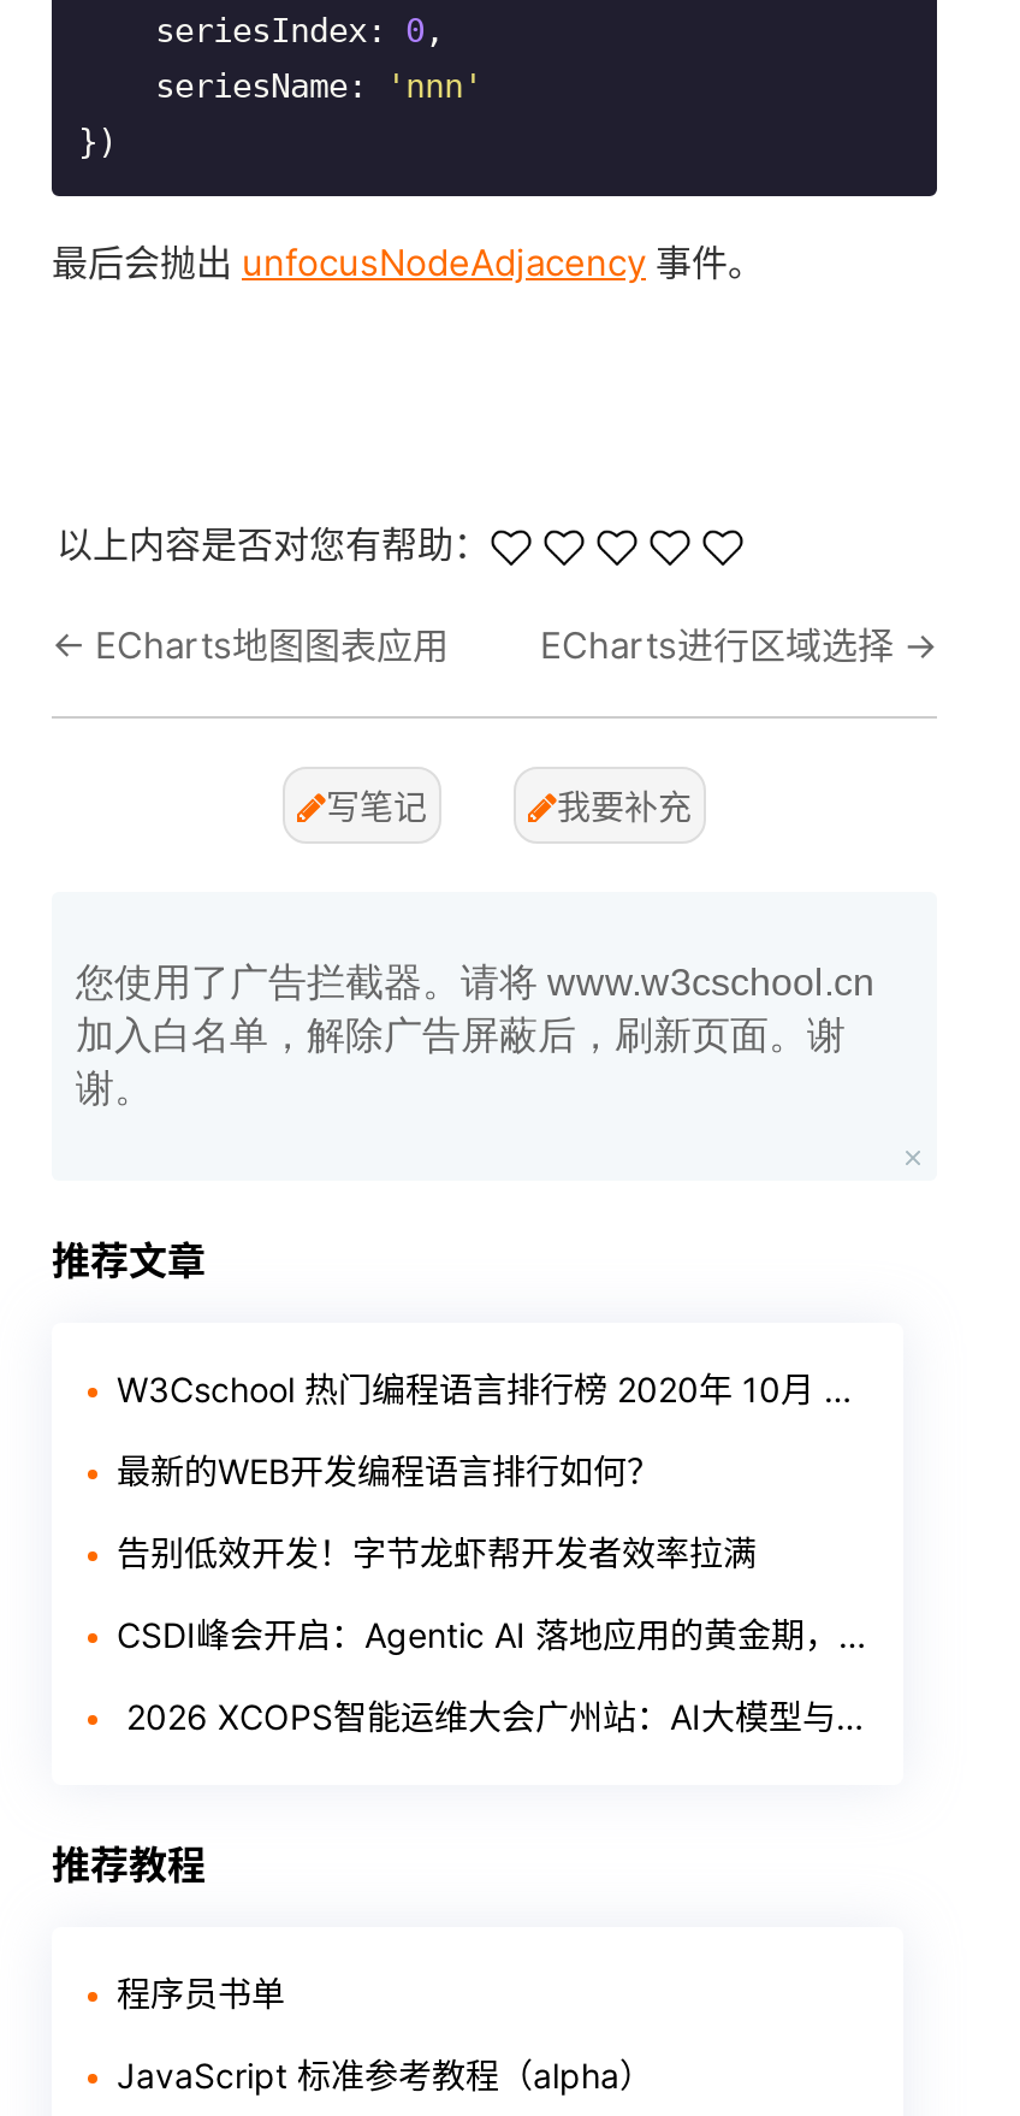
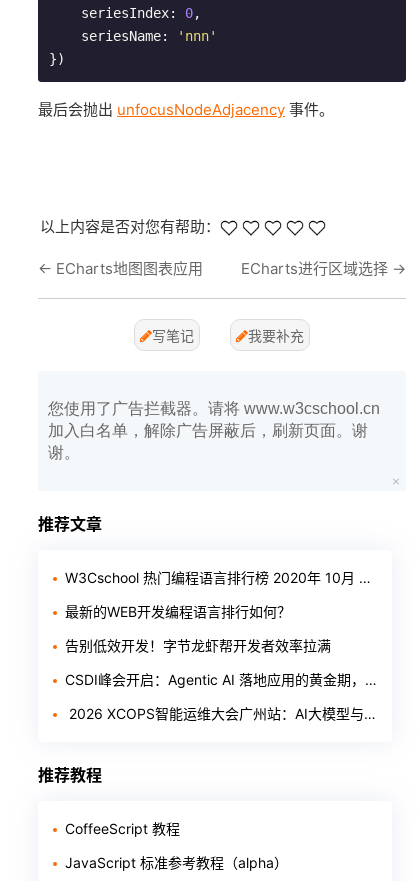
- 程序员书单
+ CoffeeScript 教程
